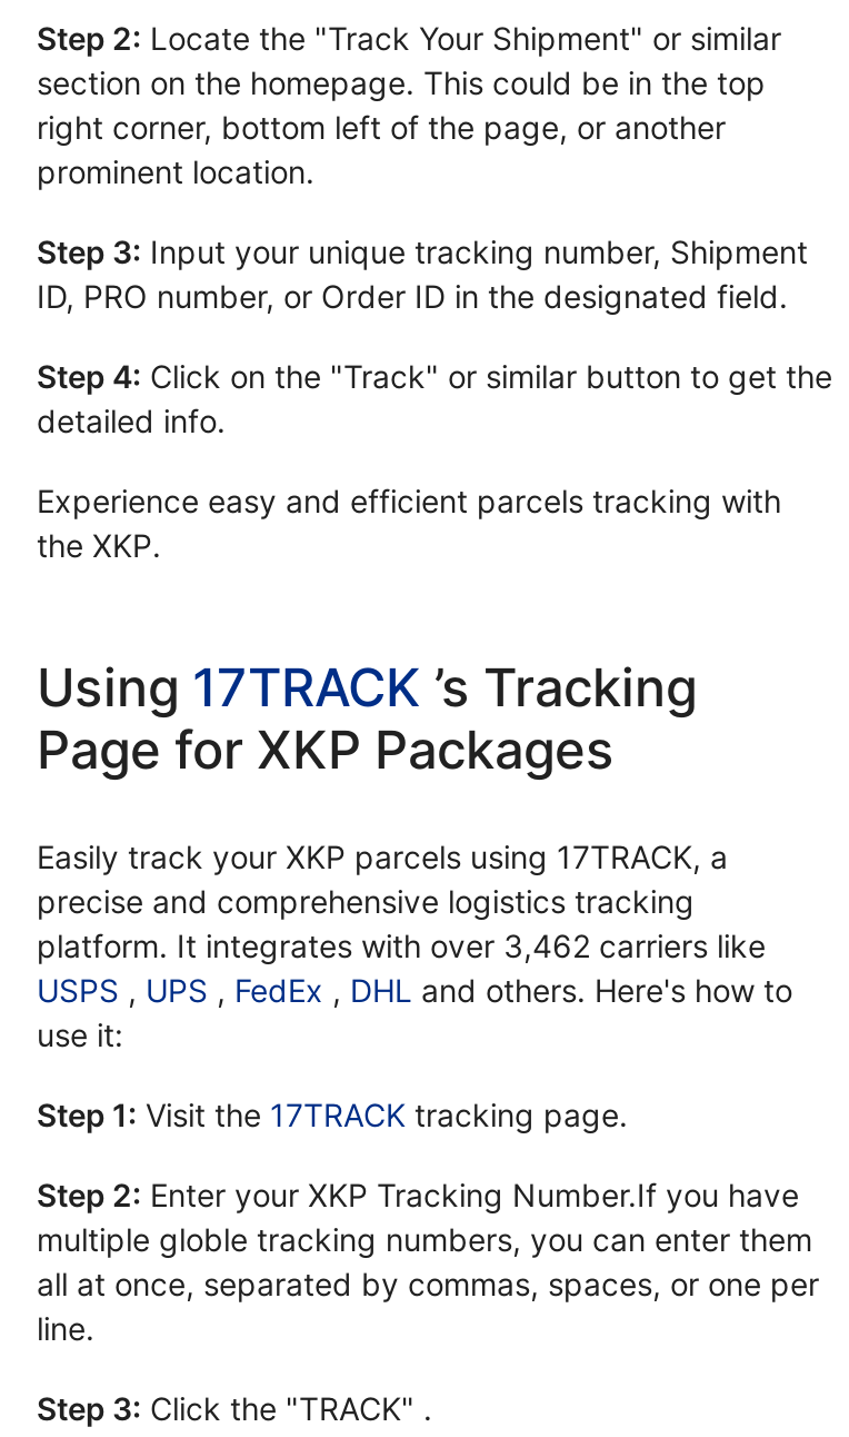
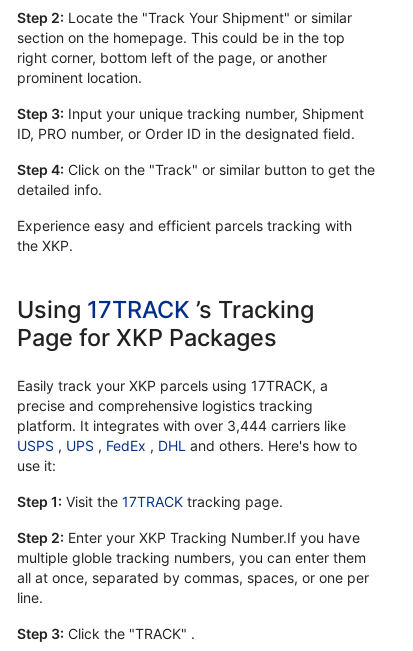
- platform. It integrates with over 3,462 carriers like
+ platform. It integrates with over 3,444 carriers like
